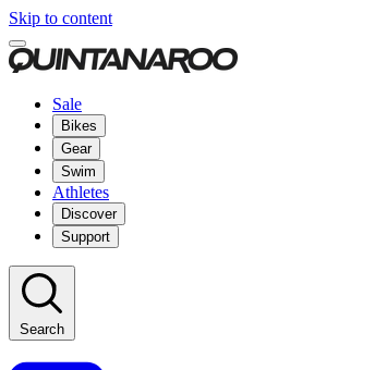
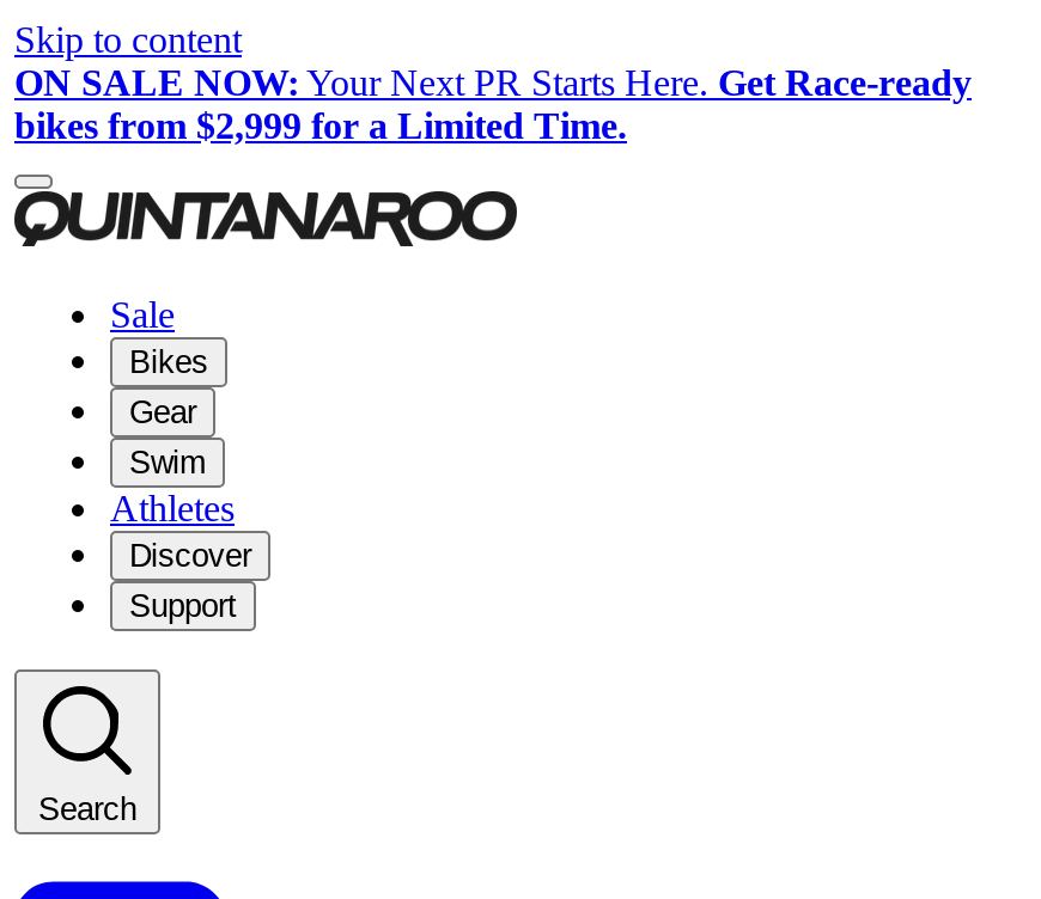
+ ON SALE NOW: Your Next PR Starts Here. Get Race-ready
+ bikes from $2,999 for a Limited Time.
